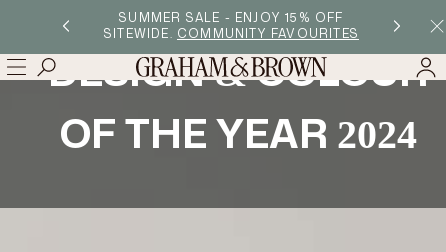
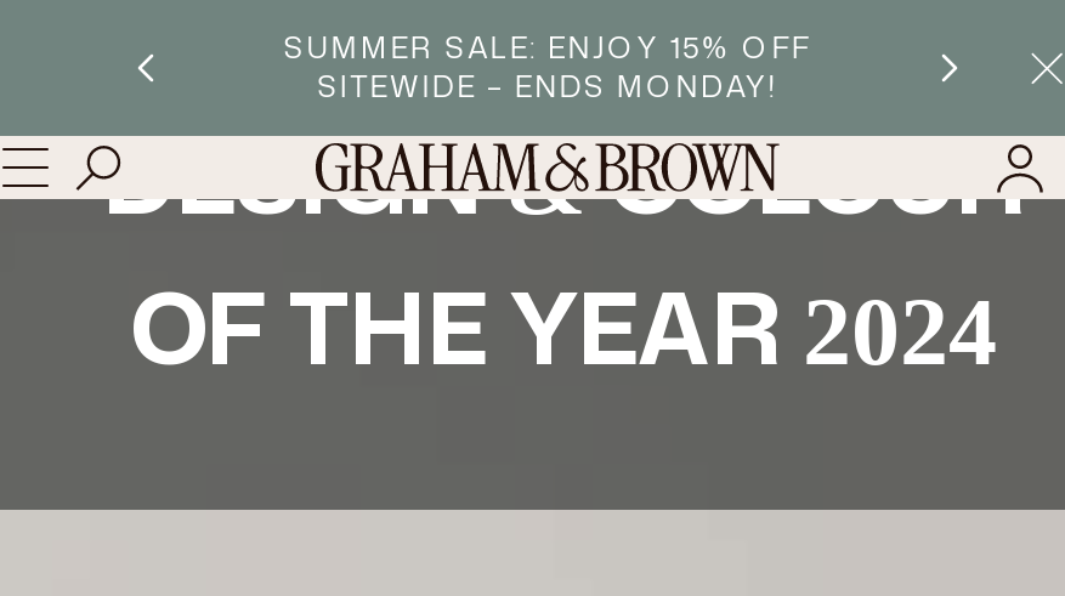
- SUMMER SALE - ENJOY 15% OFF
- SITEWIDE. COMMUNITY FAVOURITES
+ SUMMER SALE: ENJOY 15% OFF
+ SITEWIDE – ENDS MONDAY!
